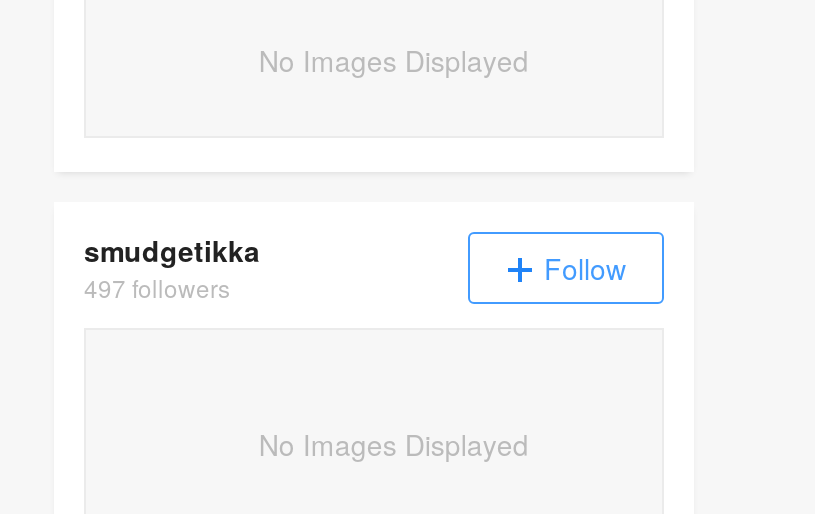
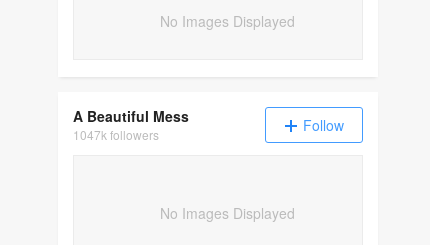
- smudgetikka
- 497 followers
+ A Beautiful Mess
+ 1047k followers
